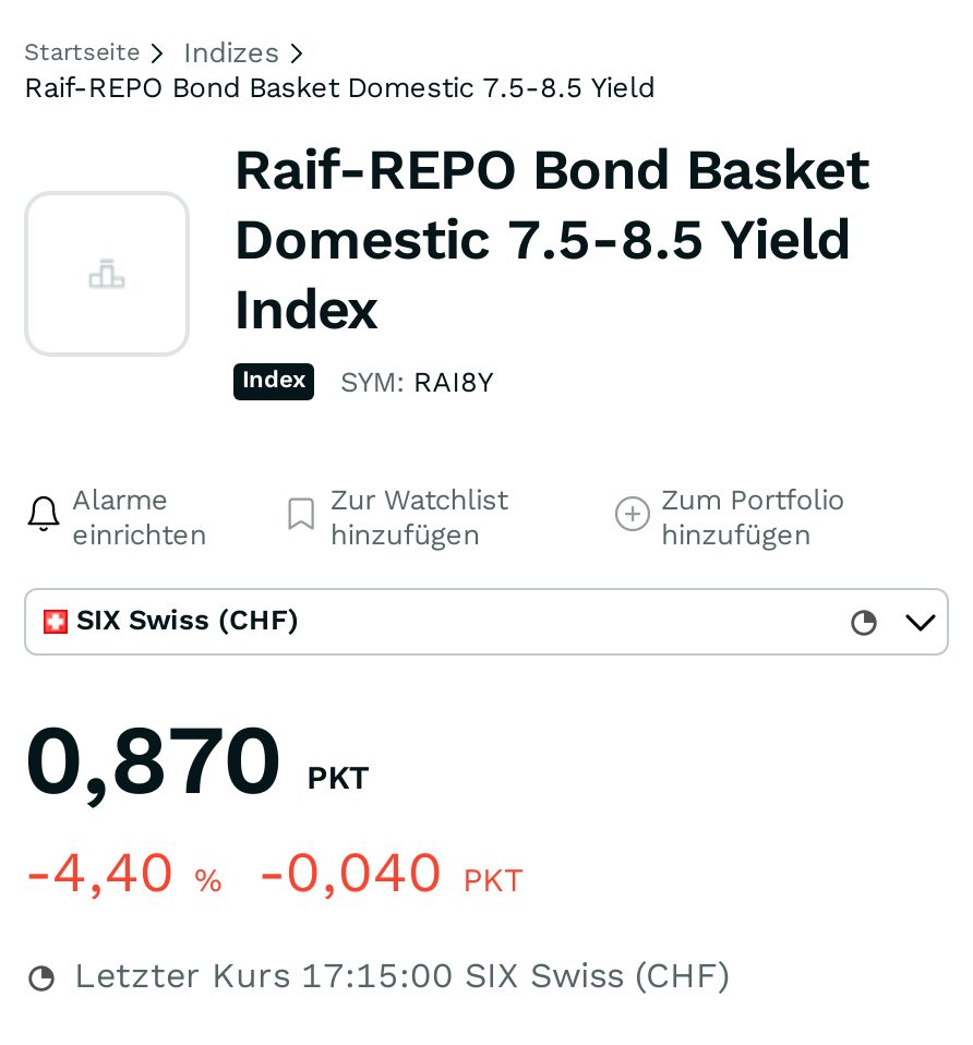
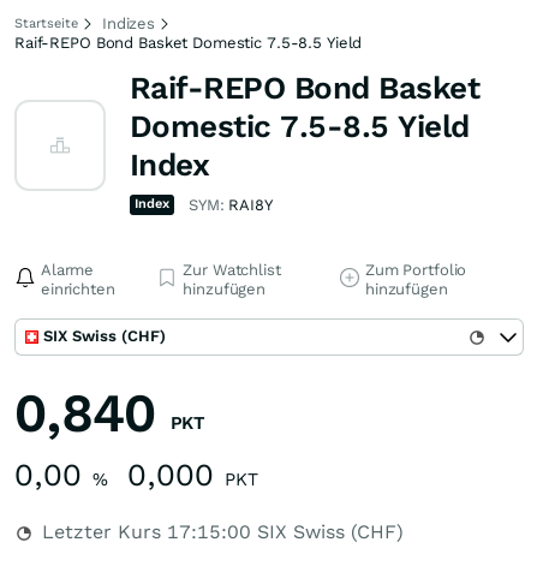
- 0,870 PKT
+ 0,840 PKT

- -4,40% -0,040 PKT
+ 0,00% 0,000 PKT
